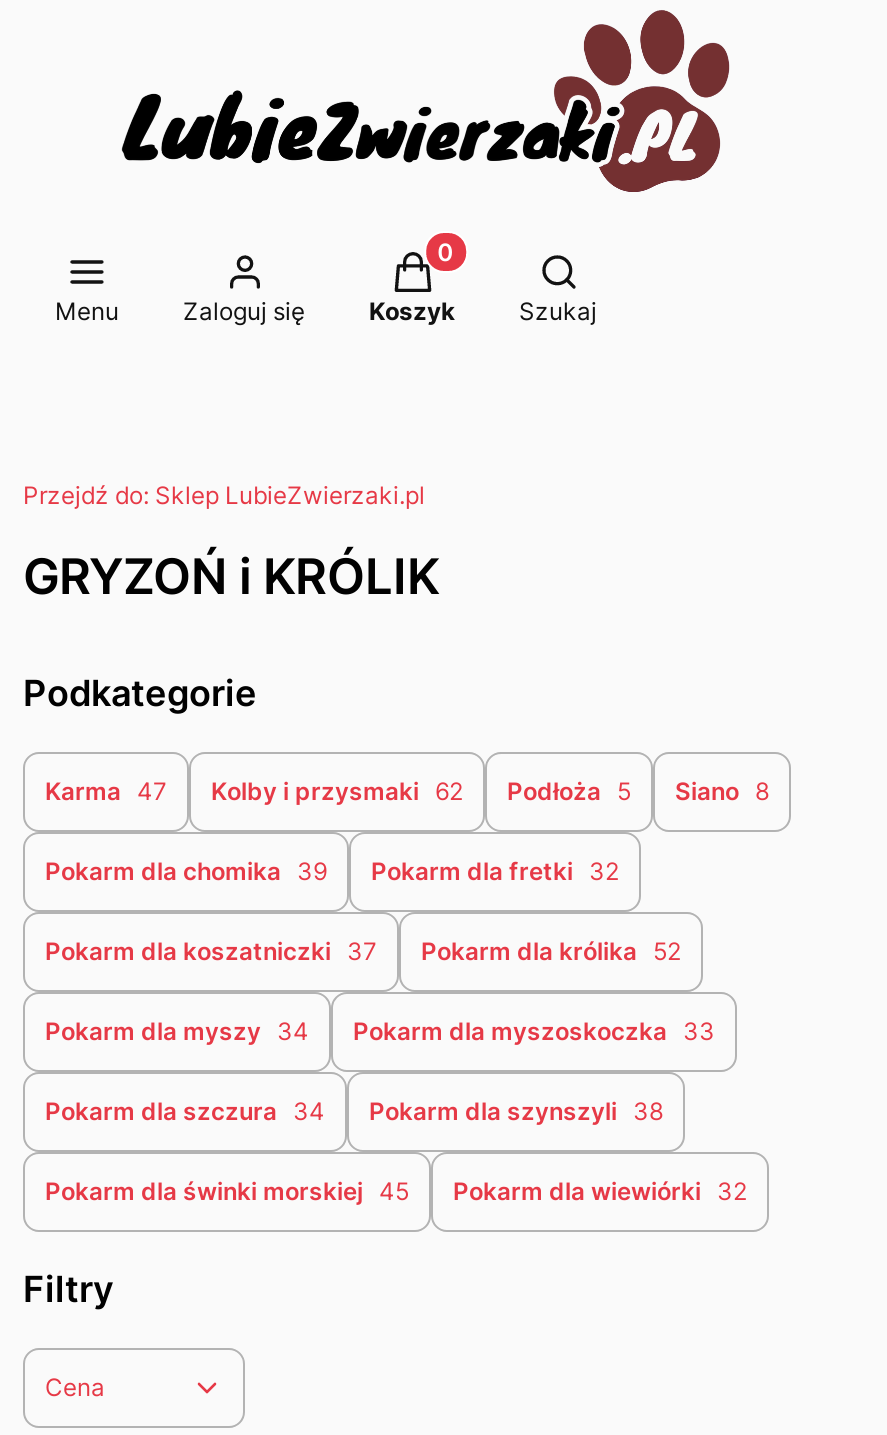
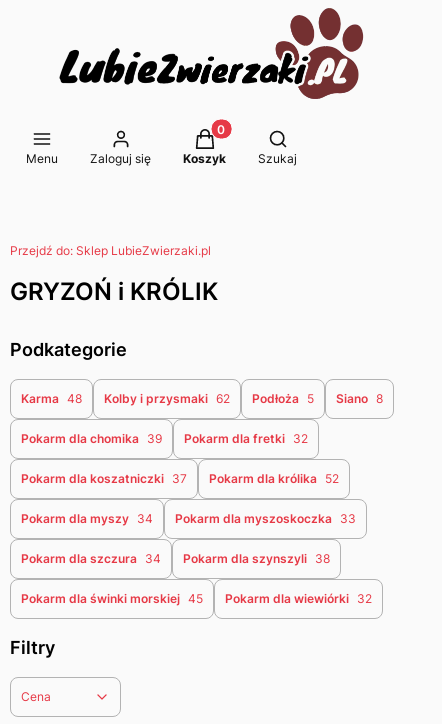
- Karma 47 Kolby i przysmaki 62 Podłoża 5 Siano 8
+ Karma 48 Kolby i przysmaki 62 Podłoża 5 Siano 8
